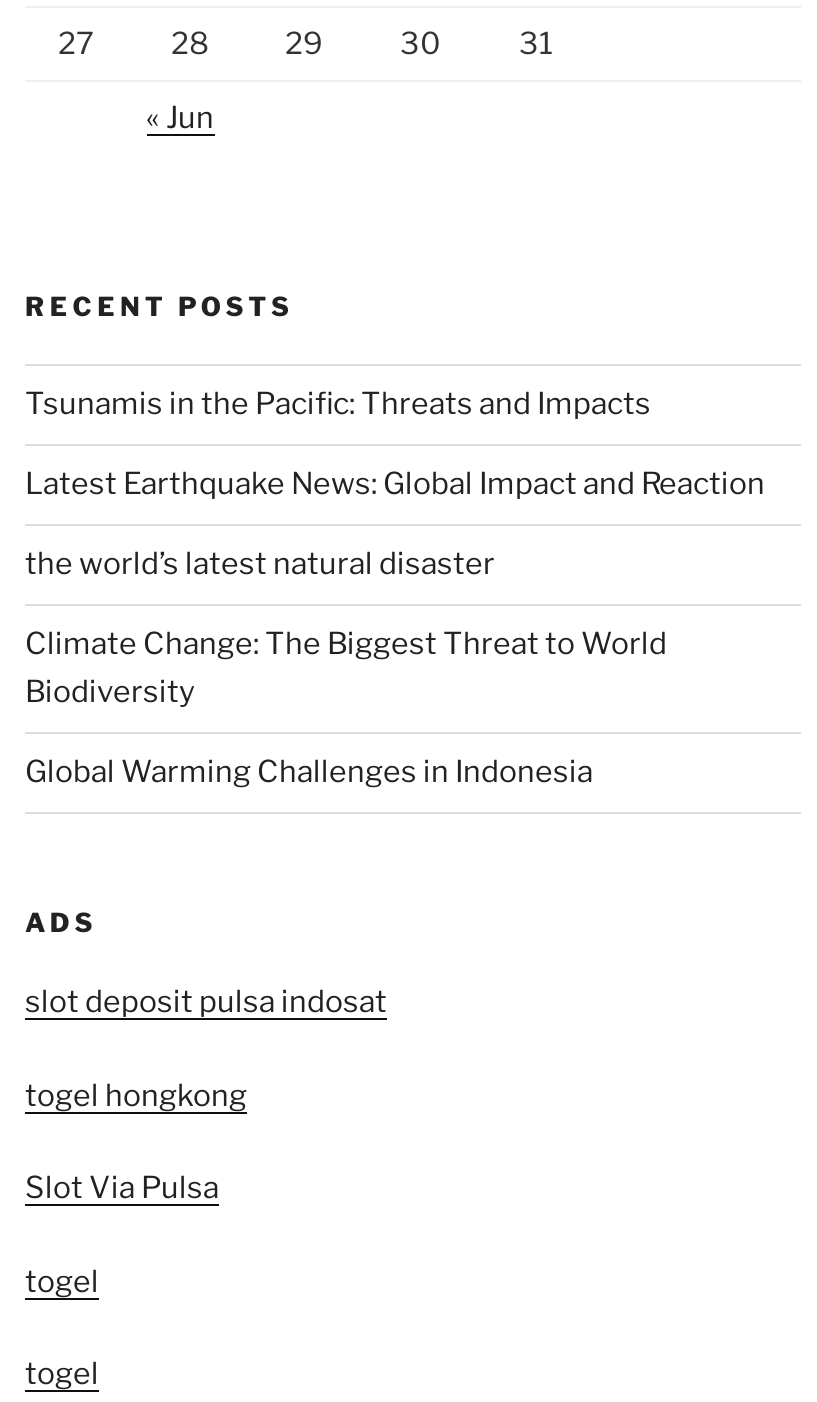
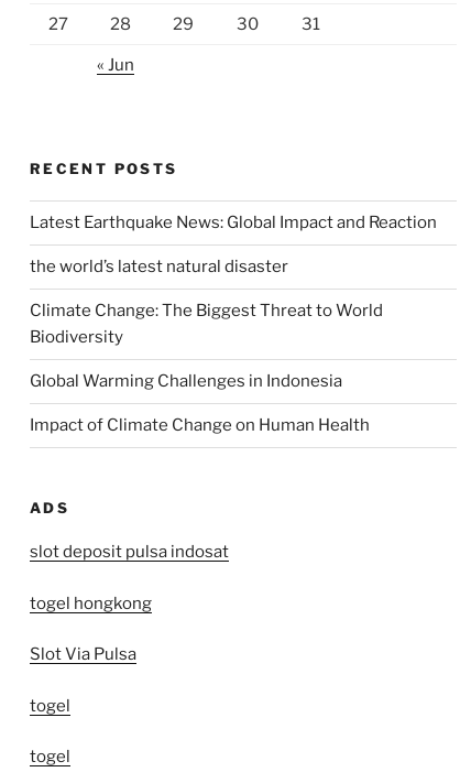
- Tsunamis in the Pacific: Threats and Impacts

moved up: Latest Earthquake News: Global Impact and Reaction | the world’s latest natural disaster | Climate Change: The Biggest Threat to World | Biodiversity | Global Warming Challenges in Indonesia

+ Impact of Climate Change on Human Health
